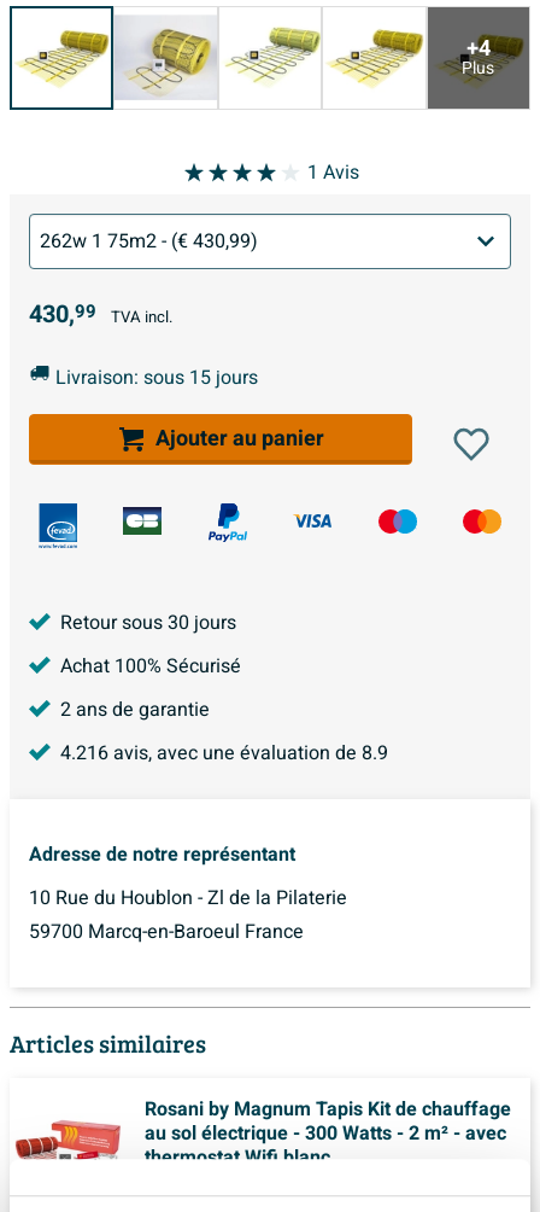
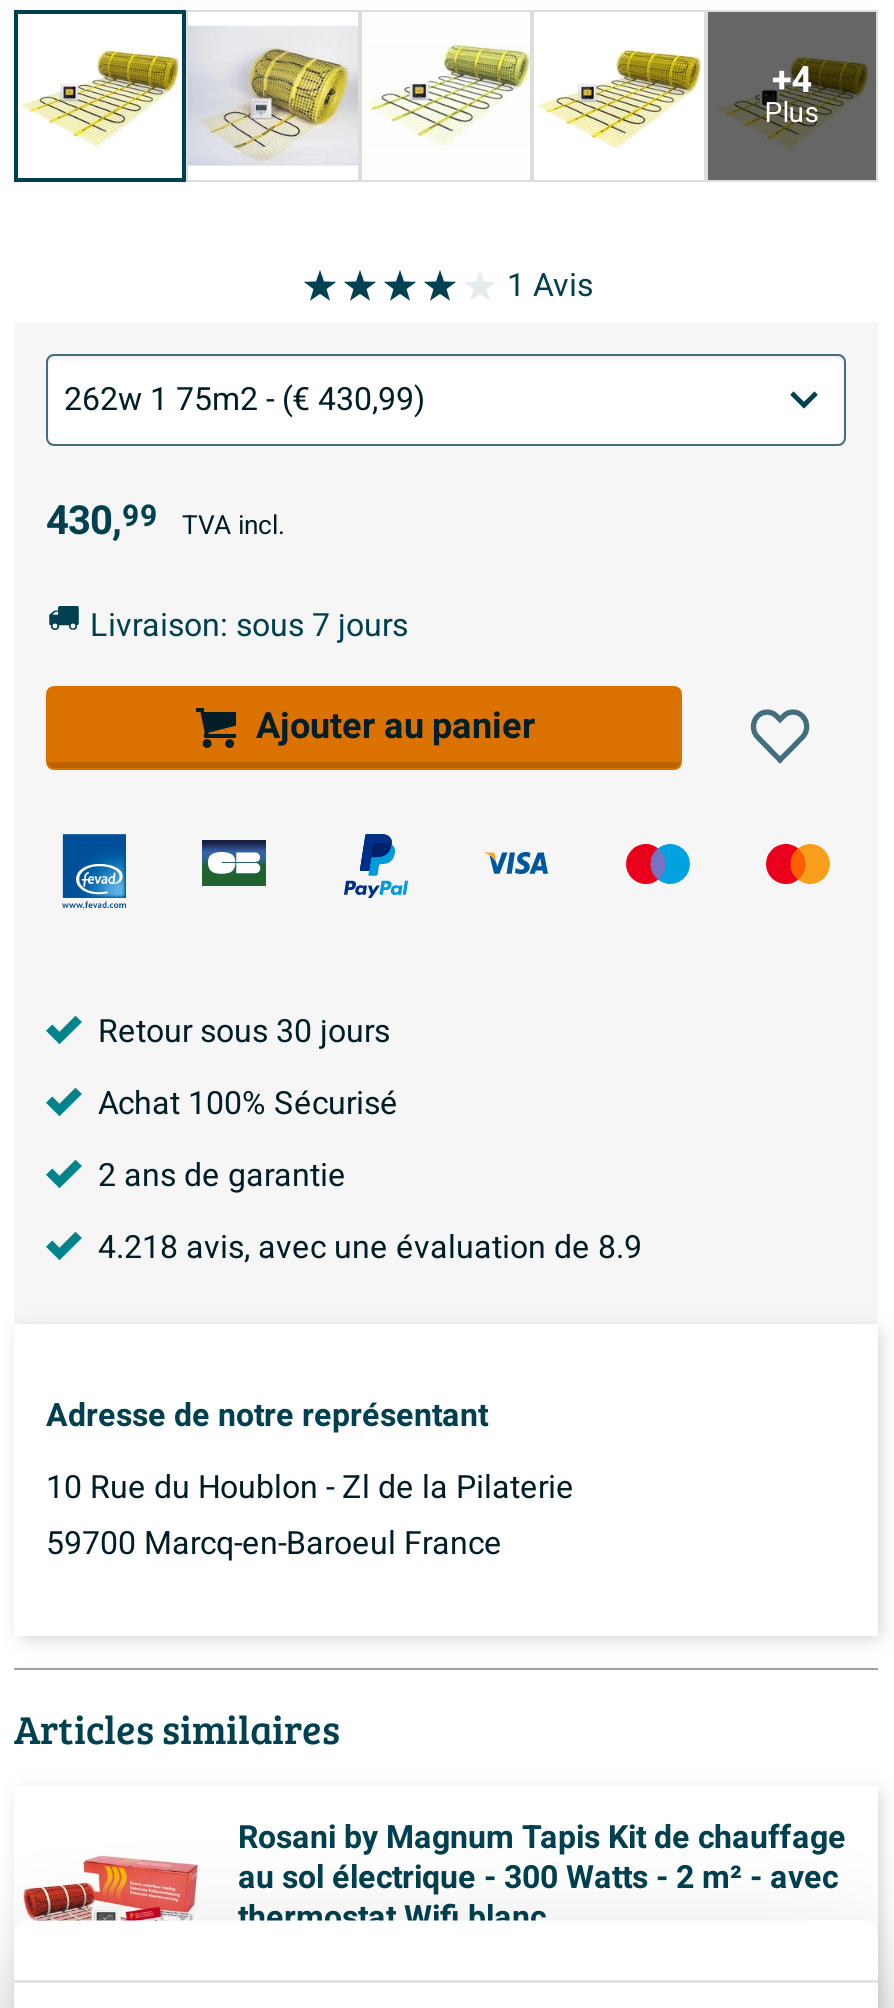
- Livraison: sous 15 jours
+ Livraison: sous 7 jours

- 4.216 avis, avec une évaluation de 8.9
+ 4.218 avis, avec une évaluation de 8.9
